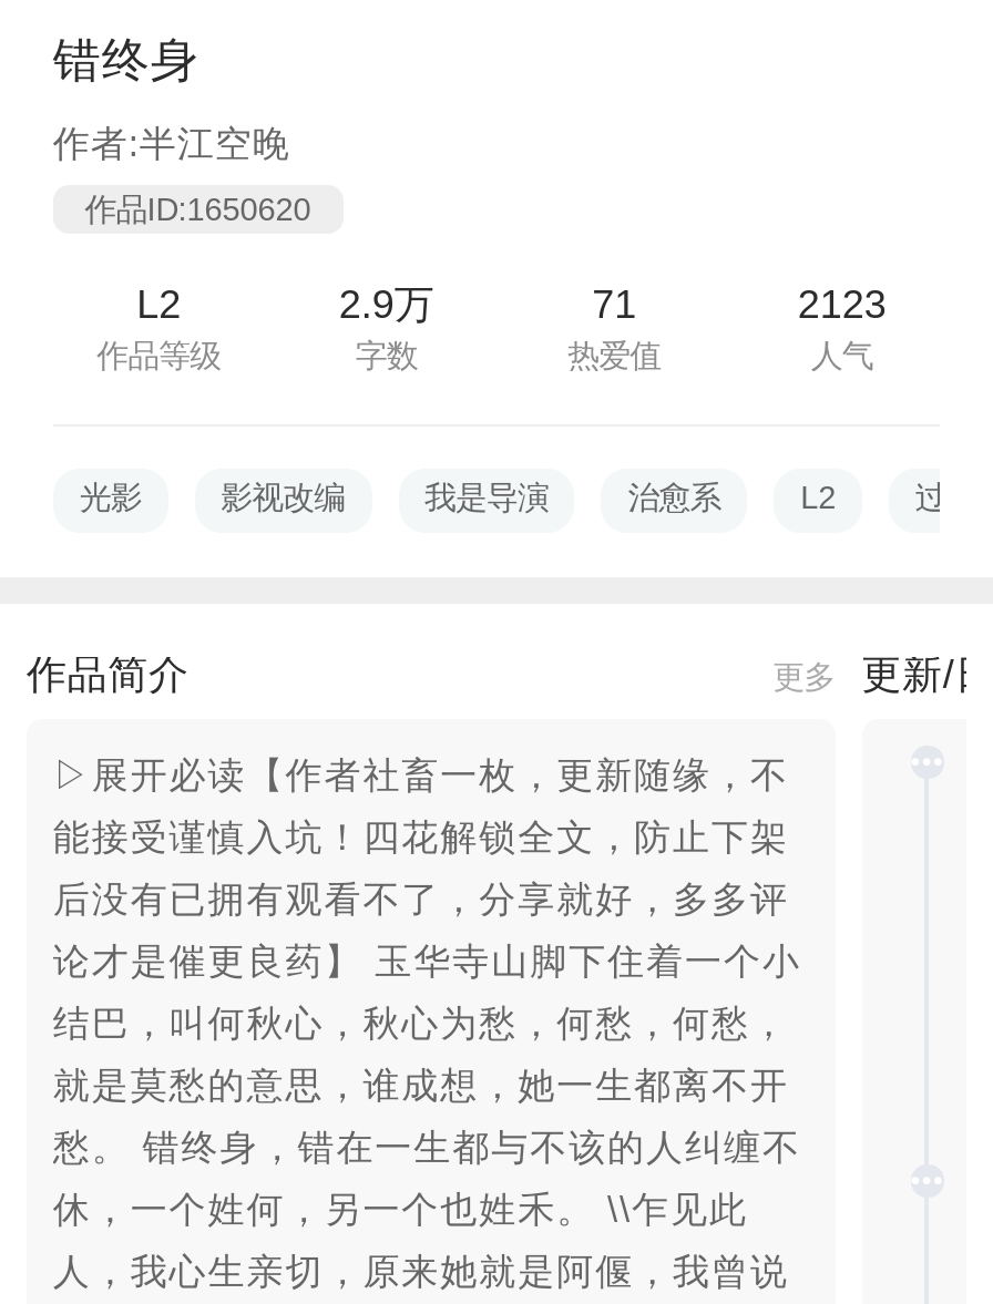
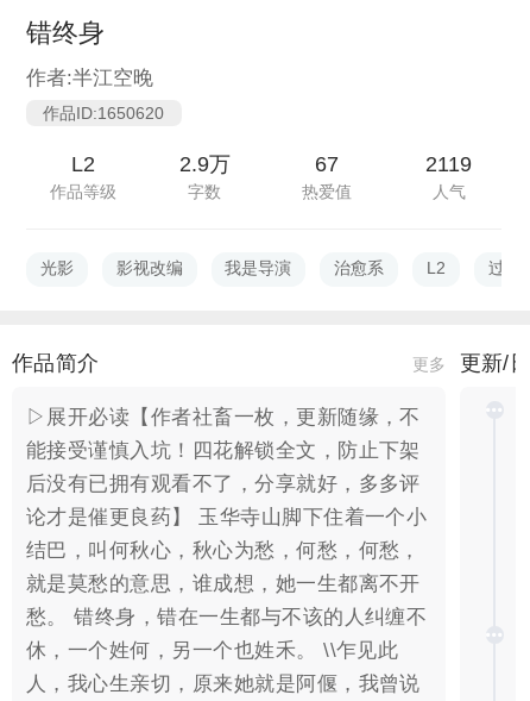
- 71
+ 67

- 2123
+ 2119
